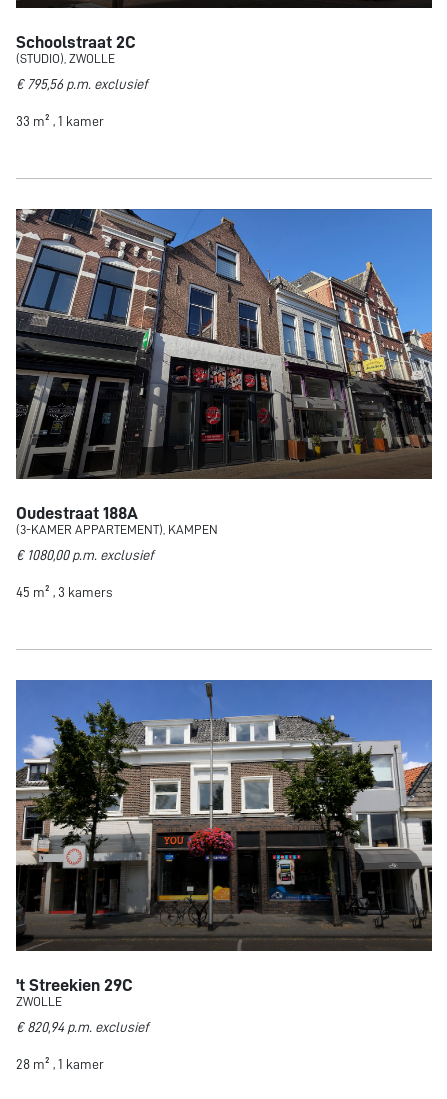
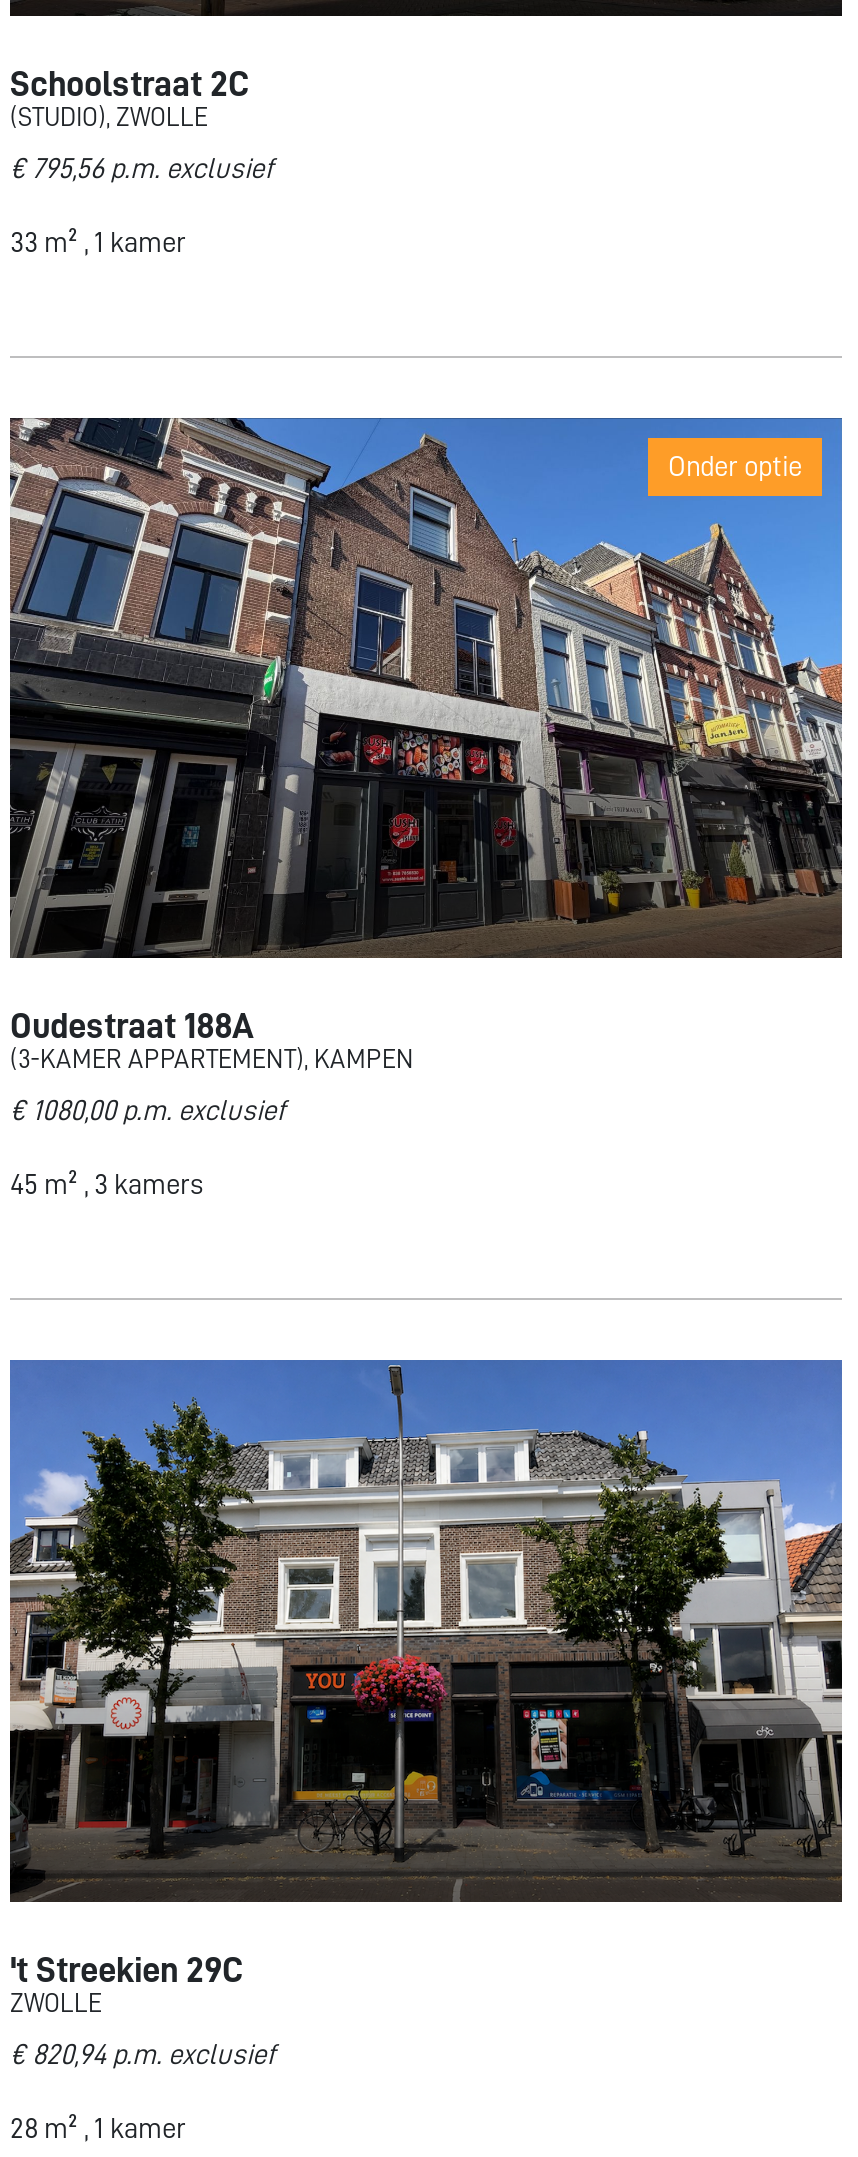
+ Onder optie
